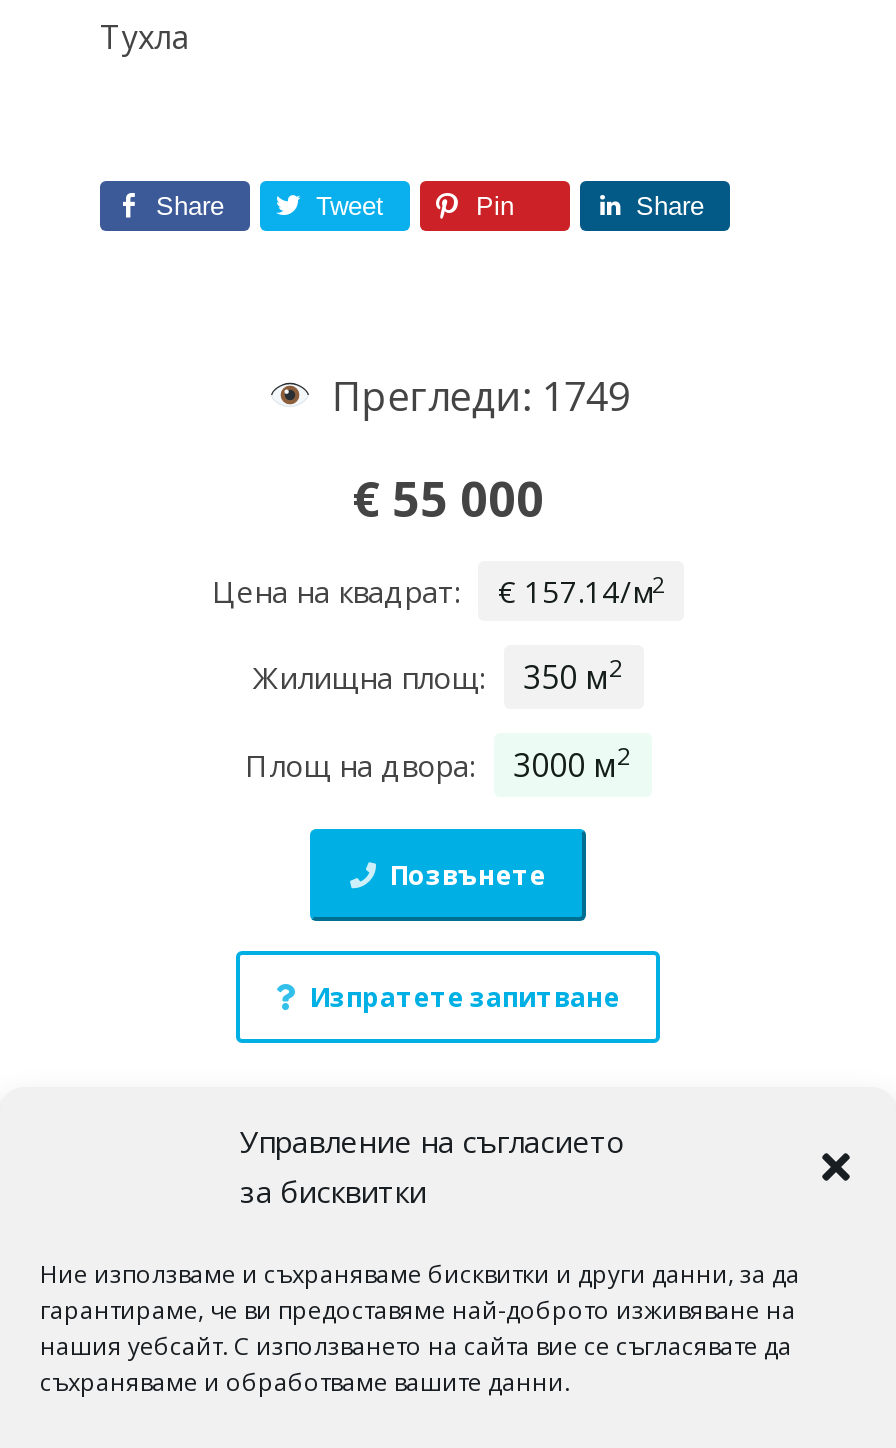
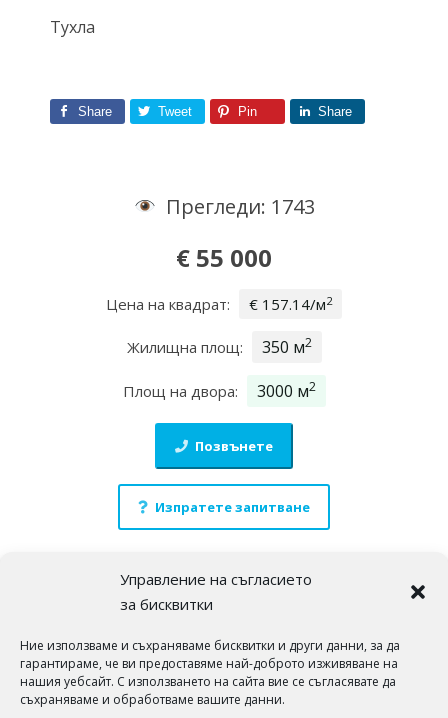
- Прегледи: 1749
+ Прегледи: 1743
